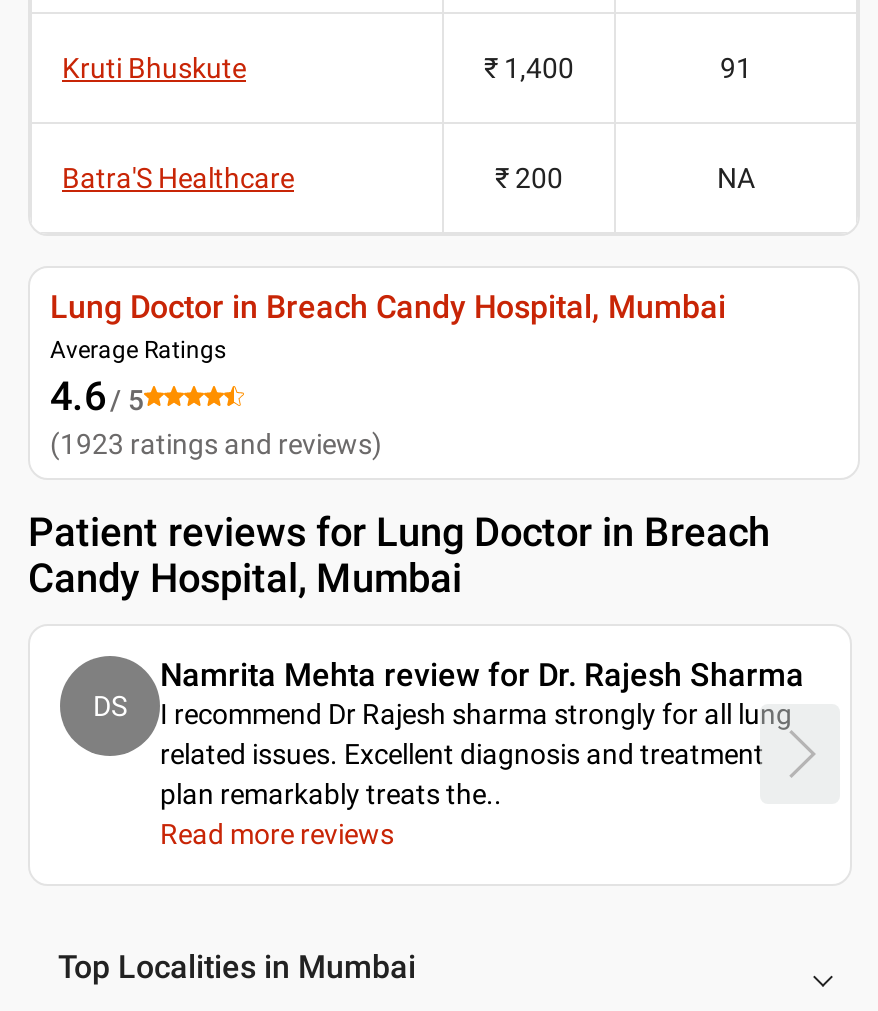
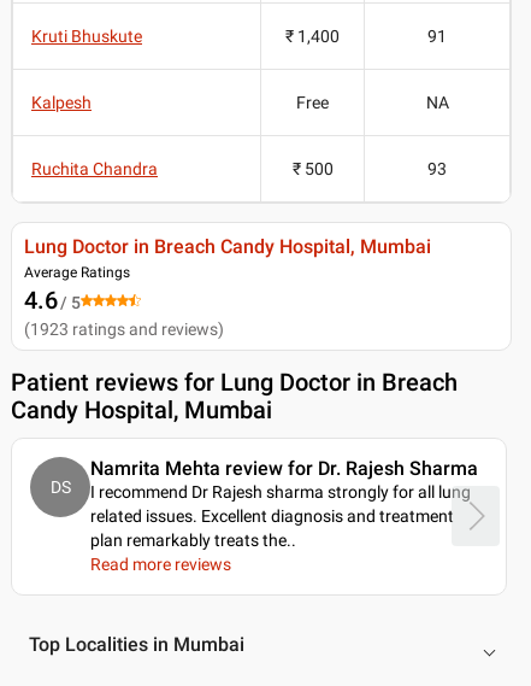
- Batra'S Healthcare
- ₹ 200
+ Kalpesh
+ Free

+ Ruchita Chandra
+ ₹ 500
+ 93
